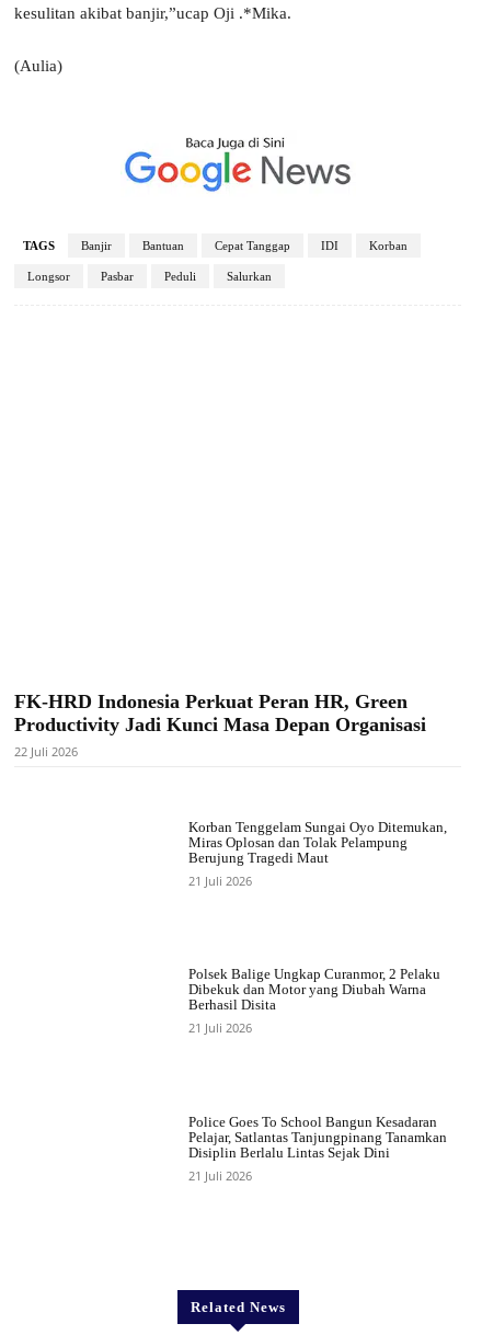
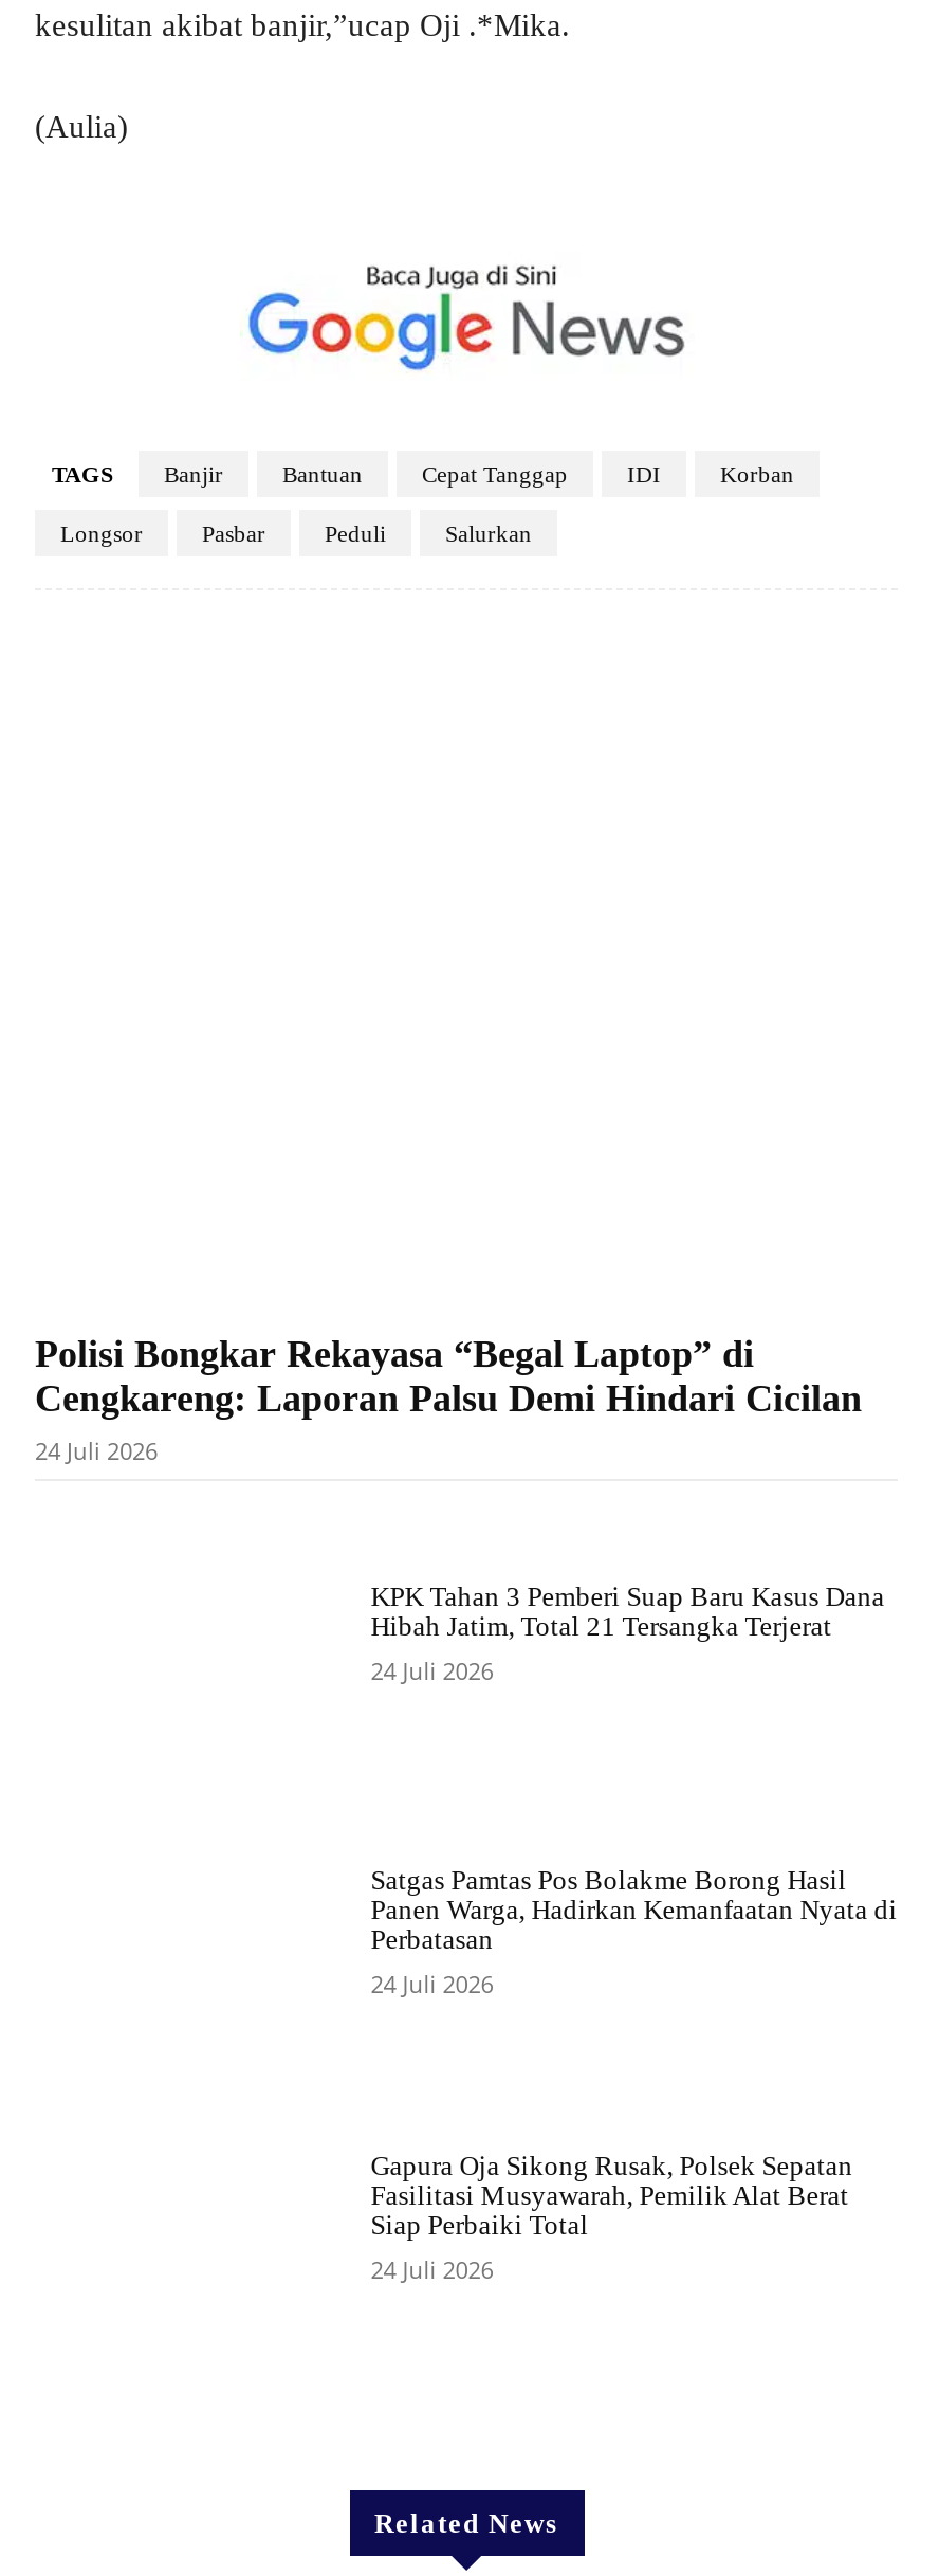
- FK-HRD Indonesia Perkuat Peran HR, Green
- Productivity Jadi Kunci Masa Depan Organisasi
- 22 Juli 2026
+ Polisi Bongkar Rekayasa “Begal Laptop” di
+ Cengkareng: Laporan Palsu Demi Hindari Cicilan
+ 24 Juli 2026

- Korban Tenggelam Sungai Oyo Ditemukan,
- Miras Oplosan dan Tolak Pelampung
- Berujung Tragedi Maut
- 21 Juli 2026
+ KPK Tahan 3 Pemberi Suap Baru Kasus Dana
+ Hibah Jatim, Total 21 Tersangka Terjerat
+ 24 Juli 2026

- Polsek Balige Ungkap Curanmor, 2 Pelaku
- Dibekuk dan Motor yang Diubah Warna
- Berhasil Disita
- 21 Juli 2026
+ Satgas Pamtas Pos Bolakme Borong Hasil
+ Panen Warga, Hadirkan Kemanfaatan Nyata di
+ Perbatasan
+ 24 Juli 2026

- Police Goes To School Bangun Kesadaran
- Pelajar, Satlantas Tanjungpinang Tanamkan
- Disiplin Berlalu Lintas Sejak Dini
- 21 Juli 2026
+ Gapura Oja Sikong Rusak, Polsek Sepatan
+ Fasilitasi Musyawarah, Pemilik Alat Berat
+ Siap Perbaiki Total
+ 24 Juli 2026
